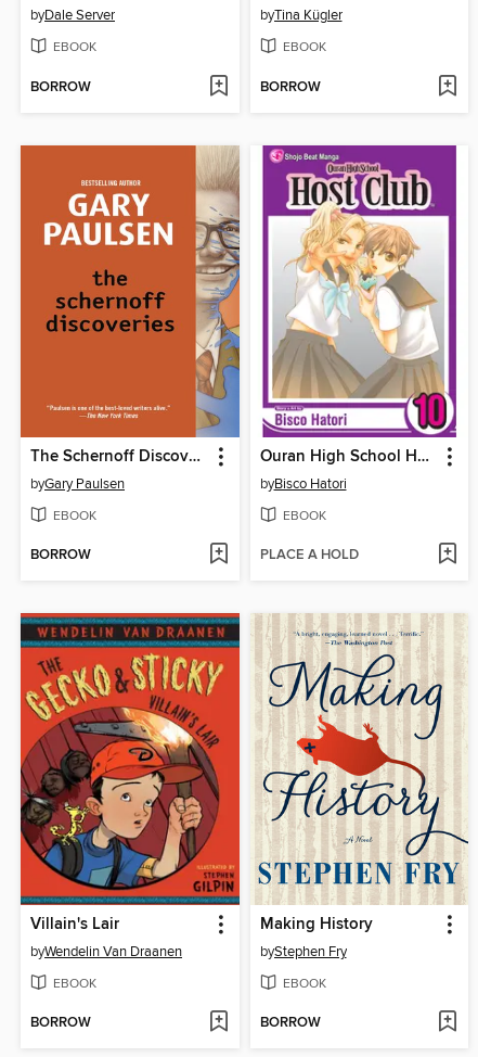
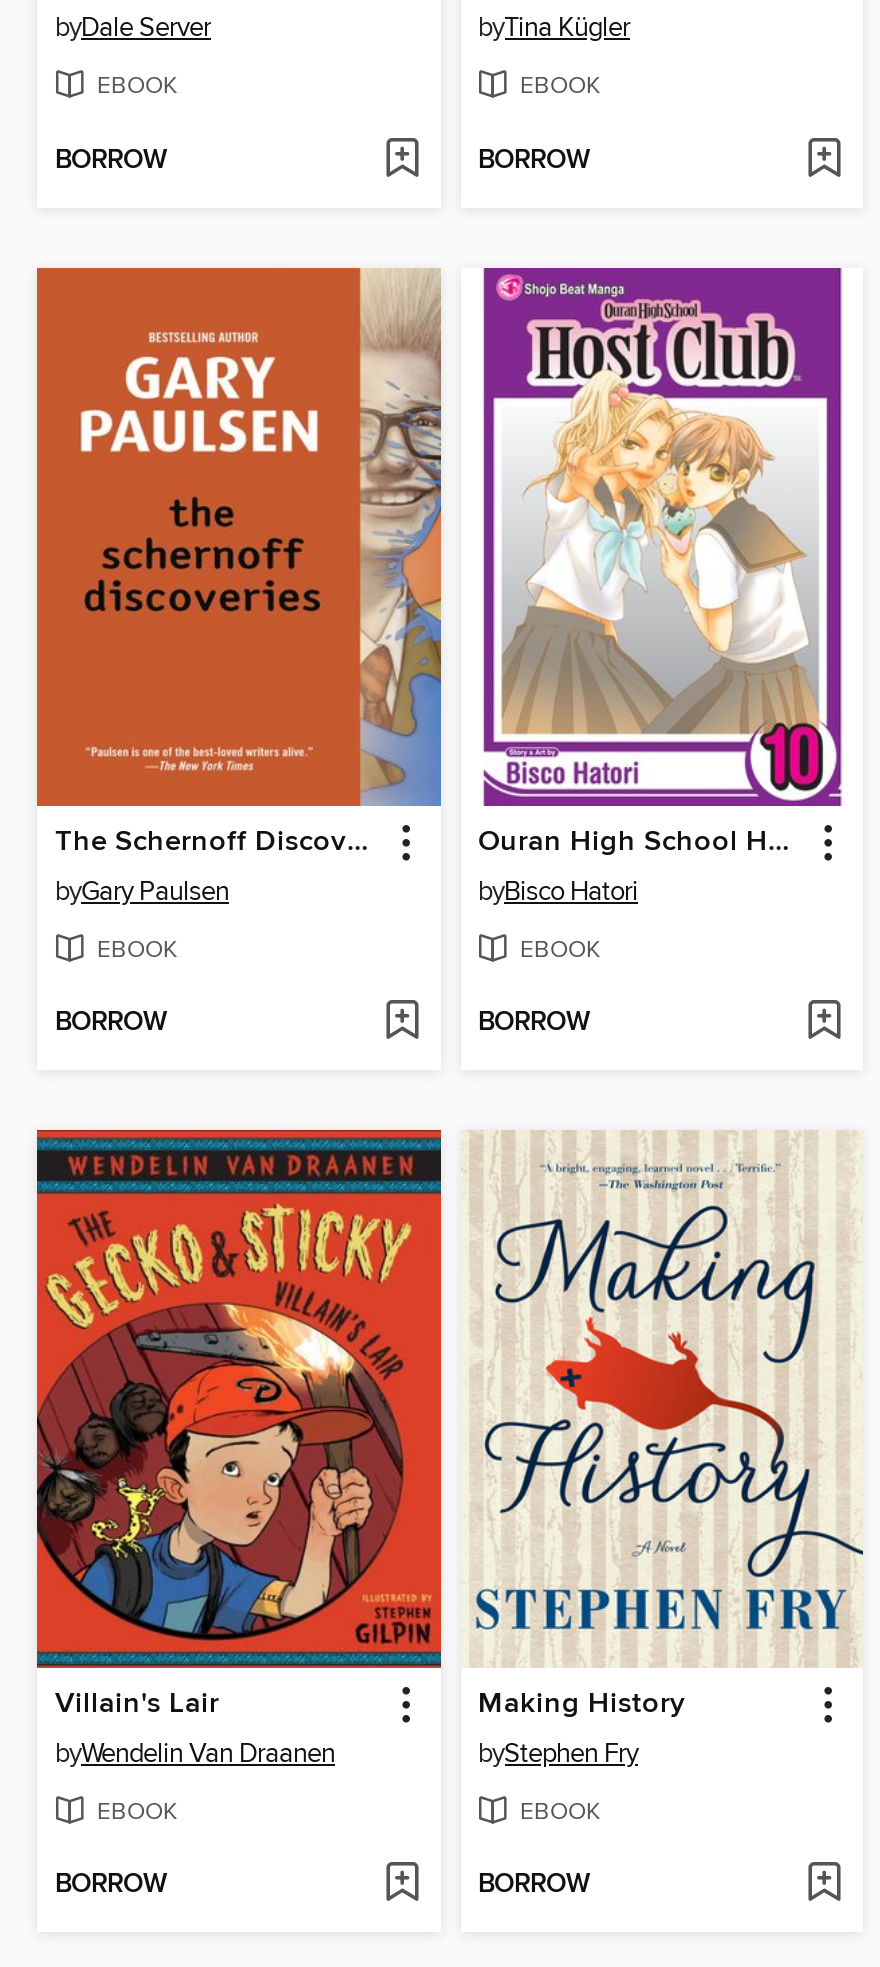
- PLACE A HOLD
+ BORROW
